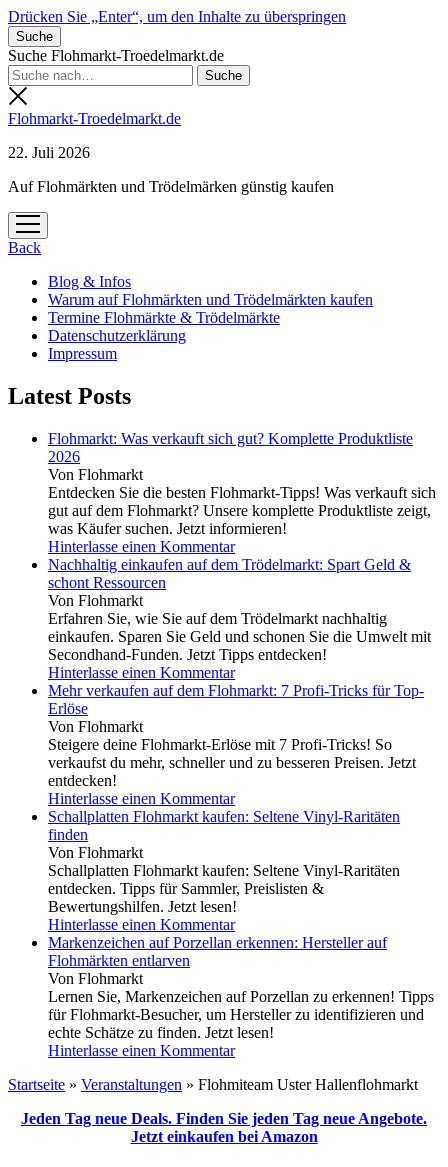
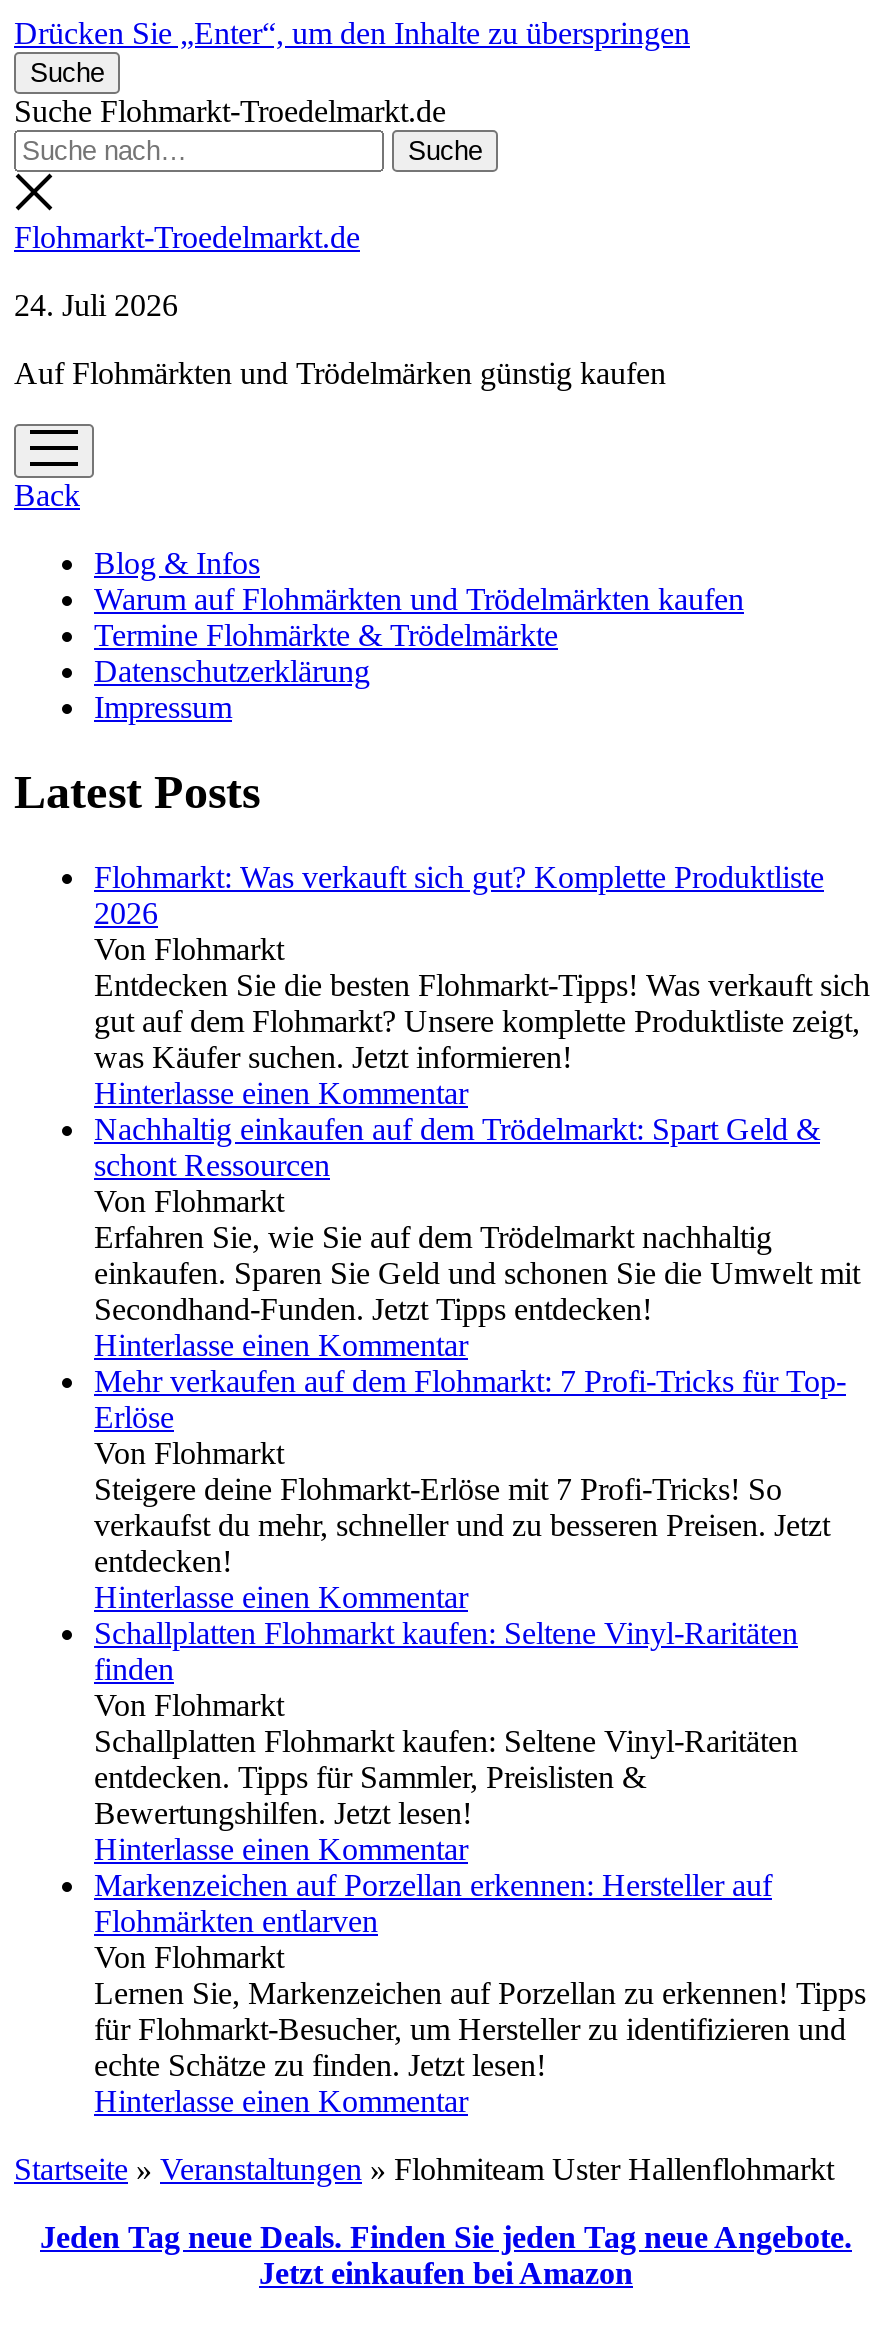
- 22. Juli 2026
+ 24. Juli 2026
